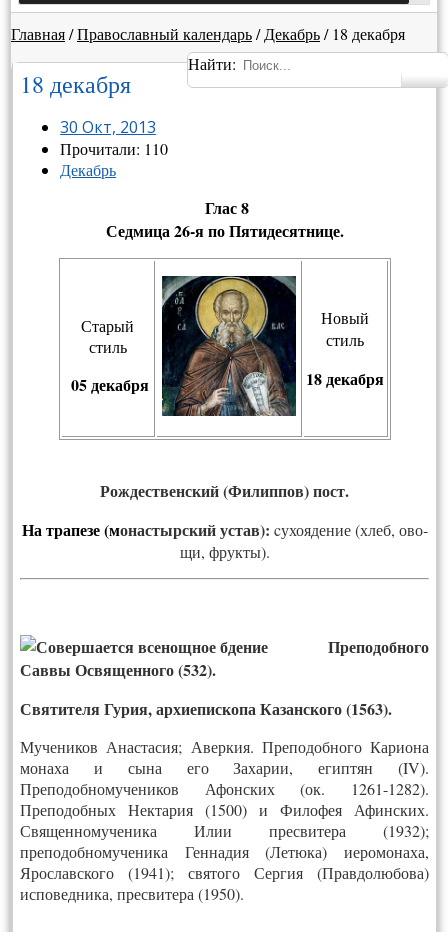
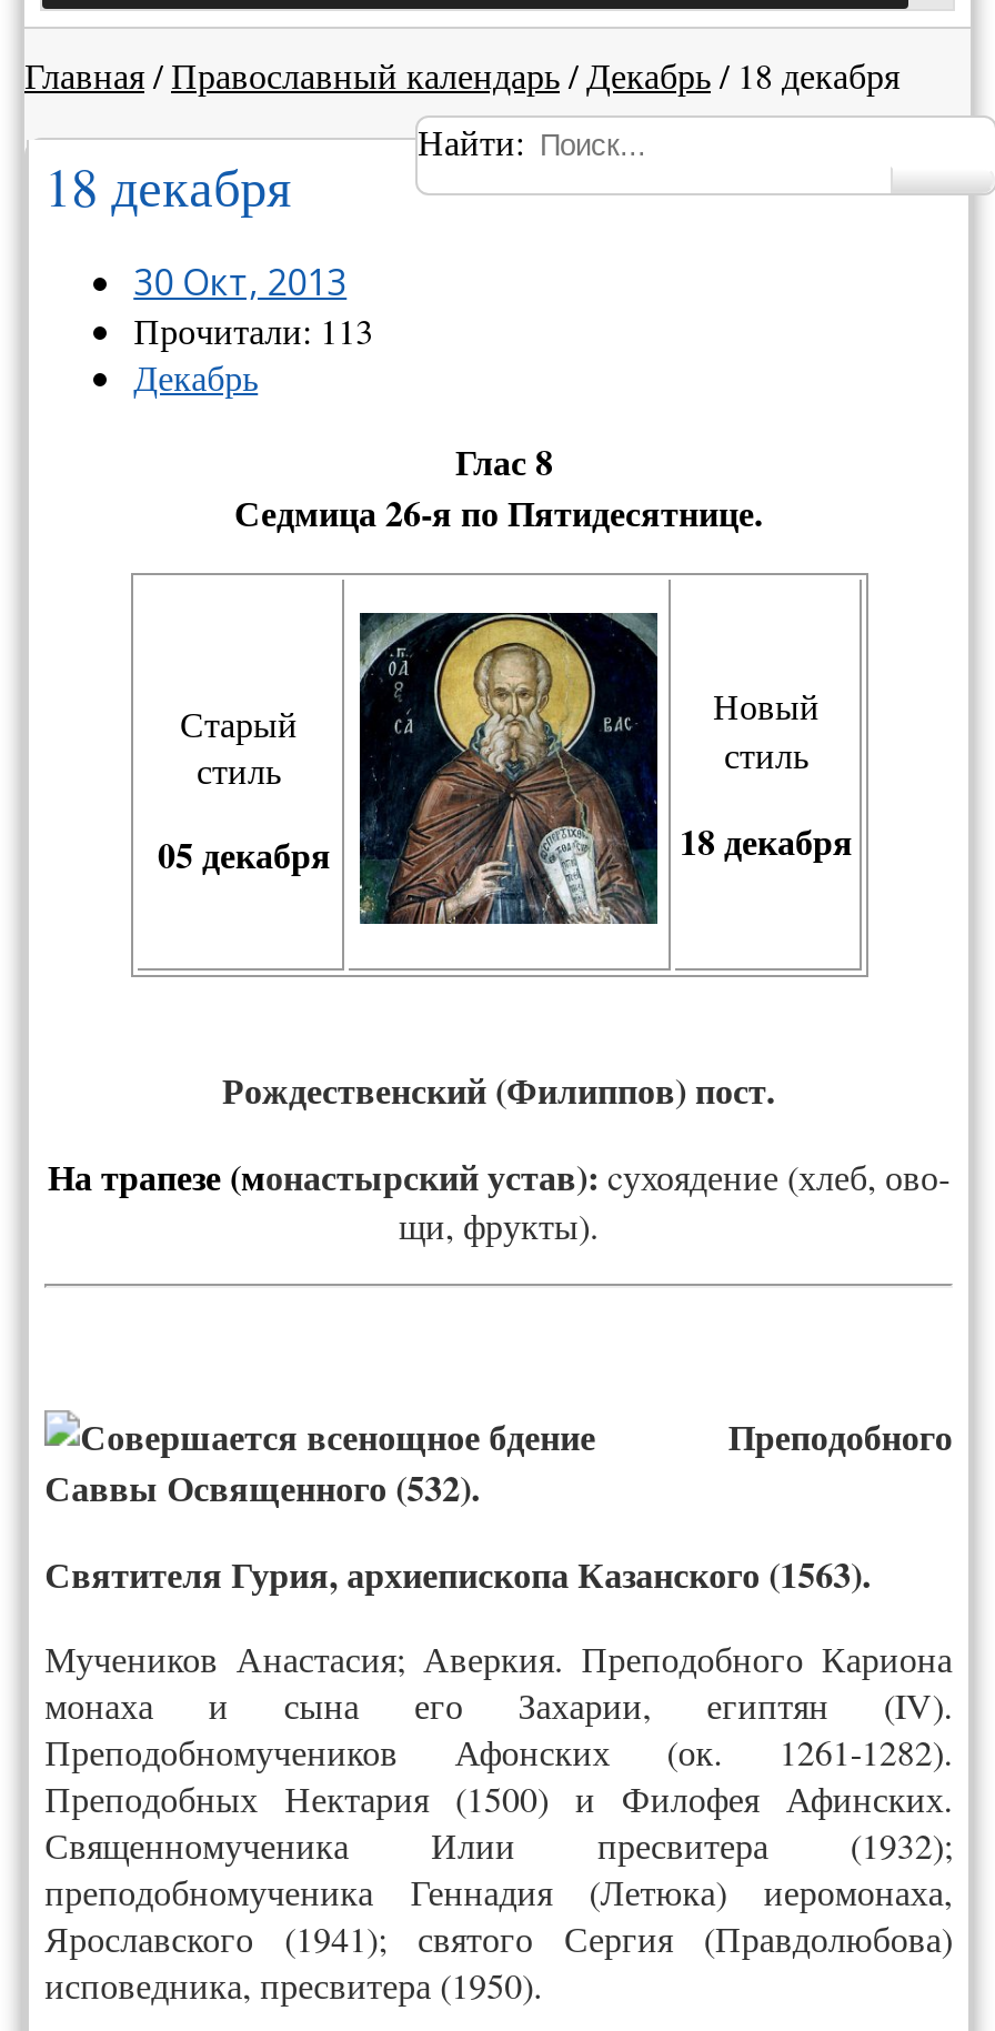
- Прочитали: 110
+ Прочитали: 113
